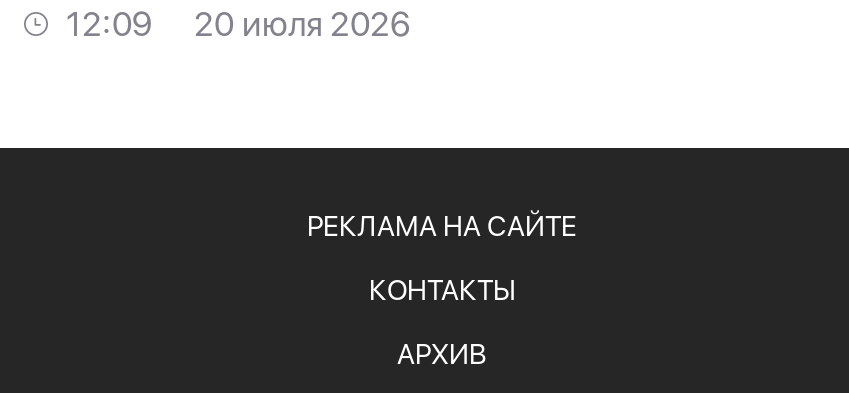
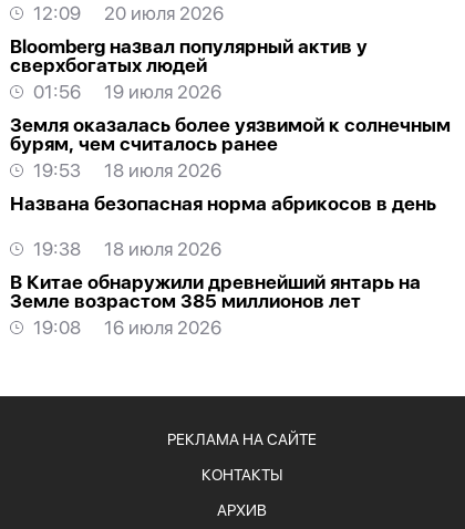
+ Bloomberg назвал популярный актив у
+ сверхбогатых людей
+ 01:56
+ 19 июля 2026
+ Земля оказалась более уязвимой к солнечным
+ бурям, чем считалось ранее
+ 19:53
+ 18 июля 2026
+ Названа безопасная норма абрикосов в день
+ 19:38
+ 18 июля 2026
+ В Китае обнаружили древнейший янтарь на
+ Земле возрастом 385 миллионов лет
+ 19:08
+ 16 июля 2026
